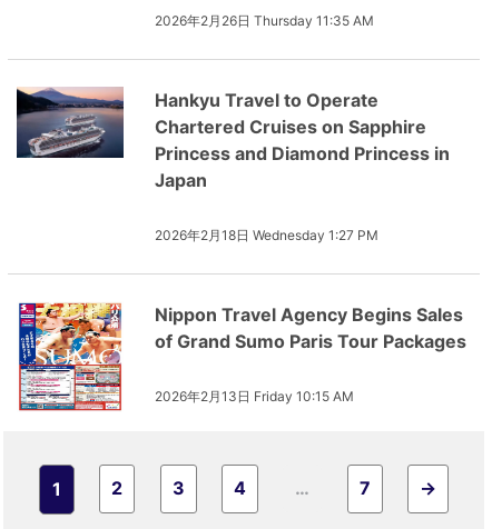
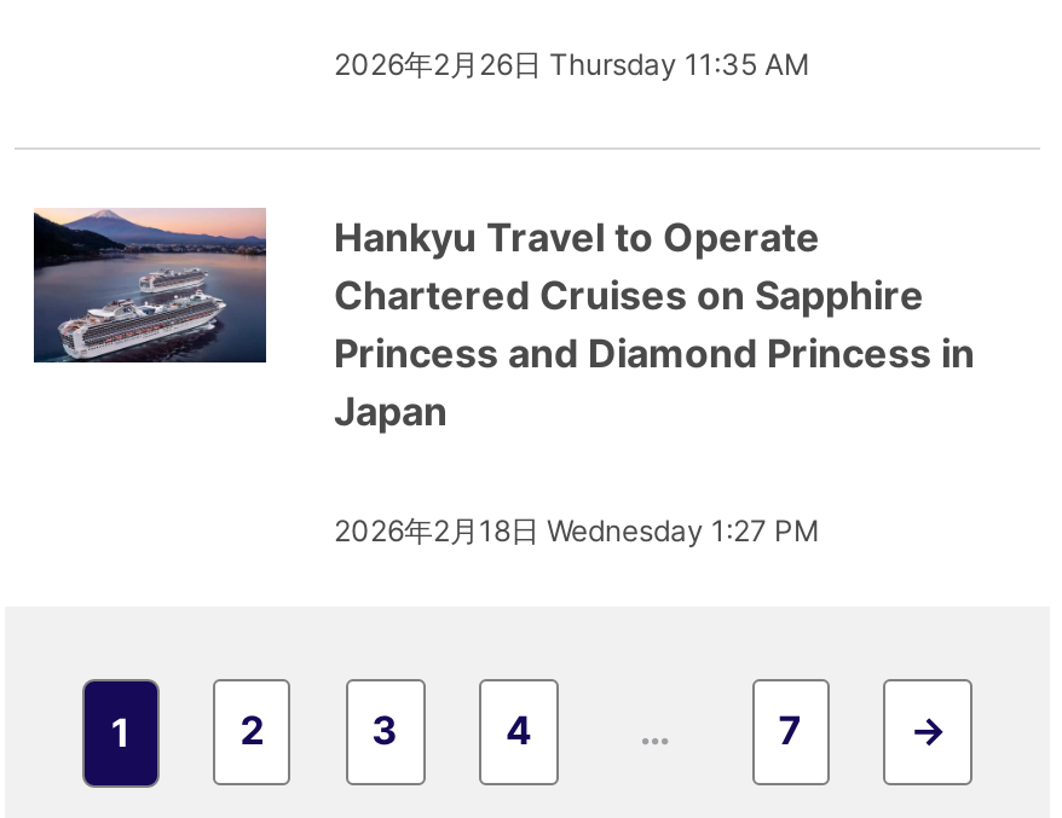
- [image]
- Nippon Travel Agency Begins Sales
- of Grand Sumo Paris Tour Packages
- 2026年2月13日 Friday 10:15 AM
